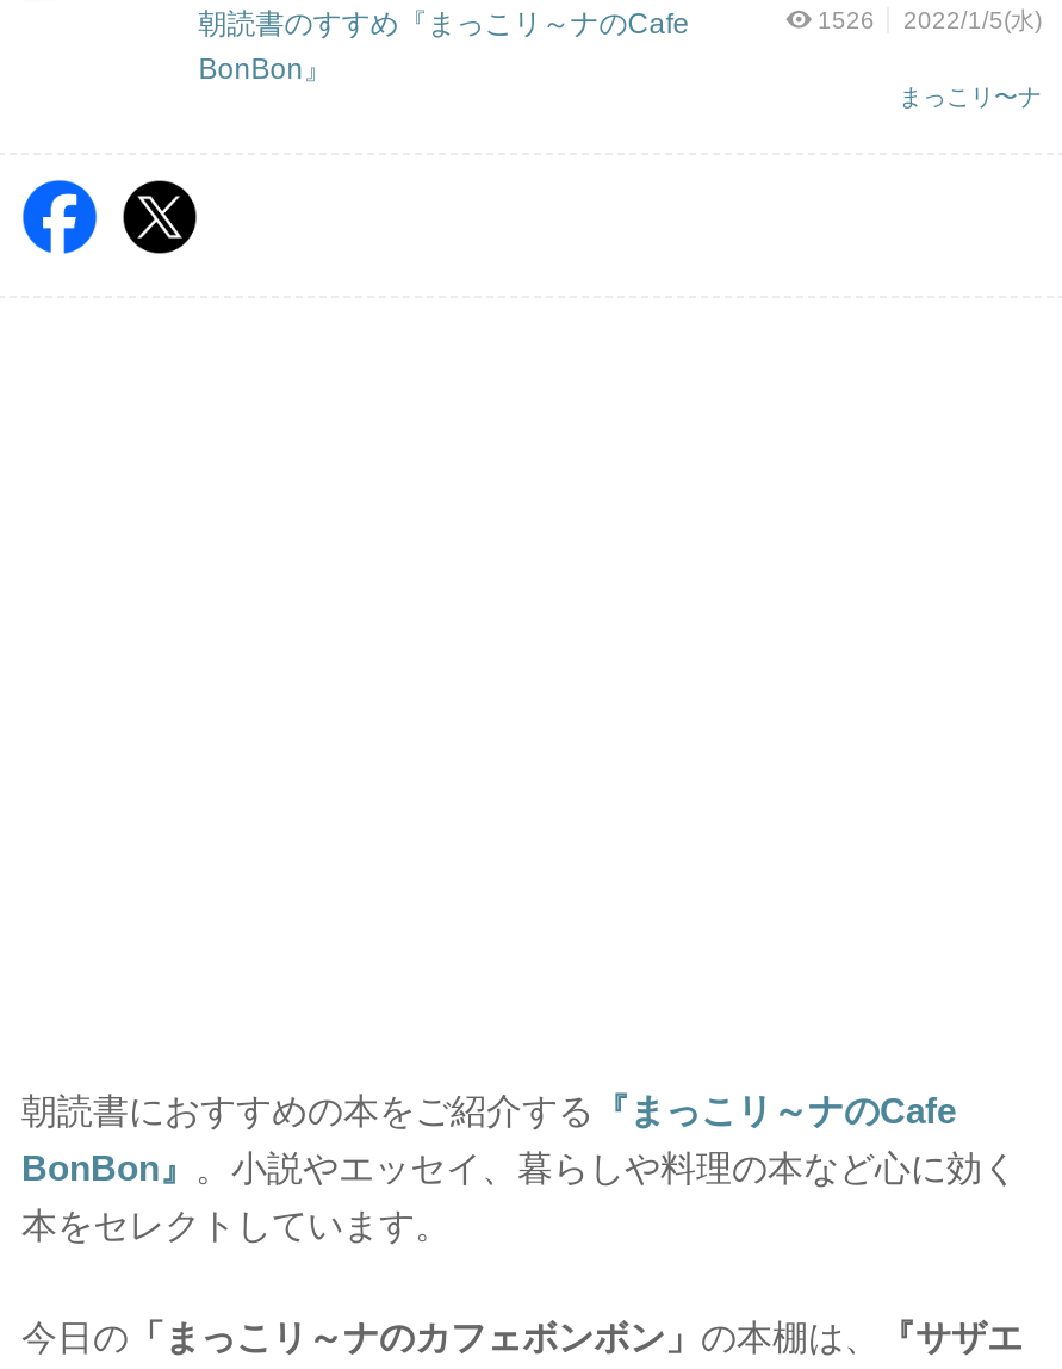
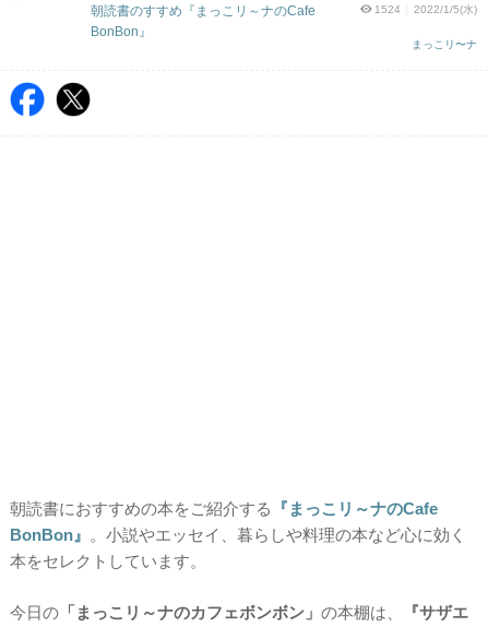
- 1526 2022/1/5(水)
+ 1524 2022/1/5(水)
